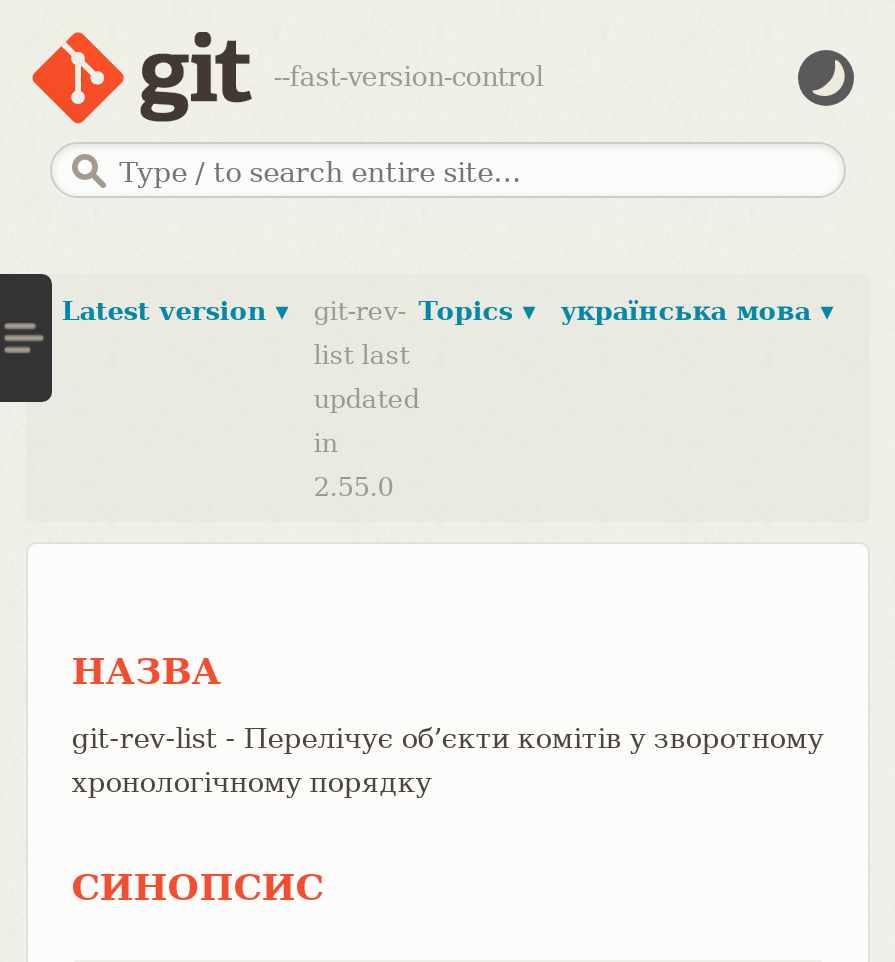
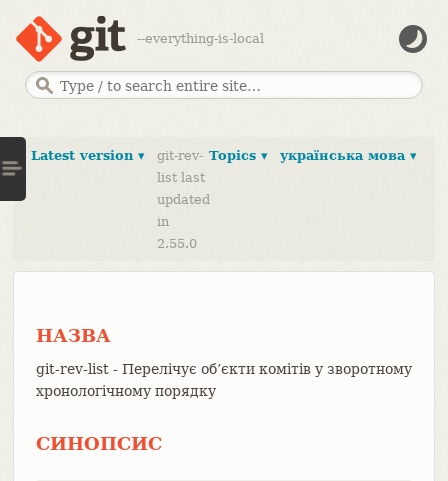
- --fast-version-control
+ --everything-is-local
